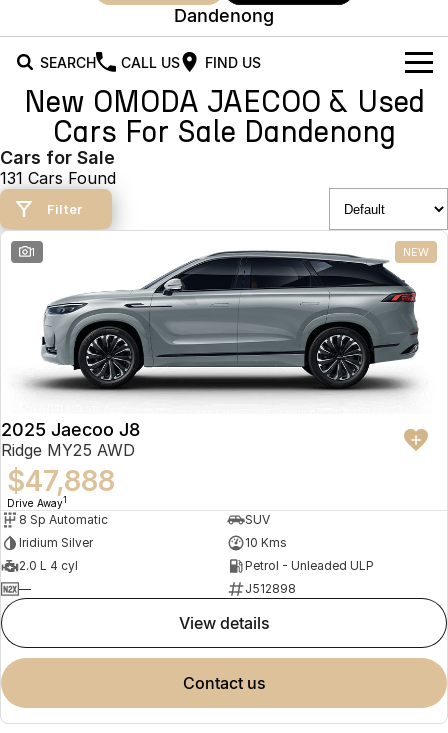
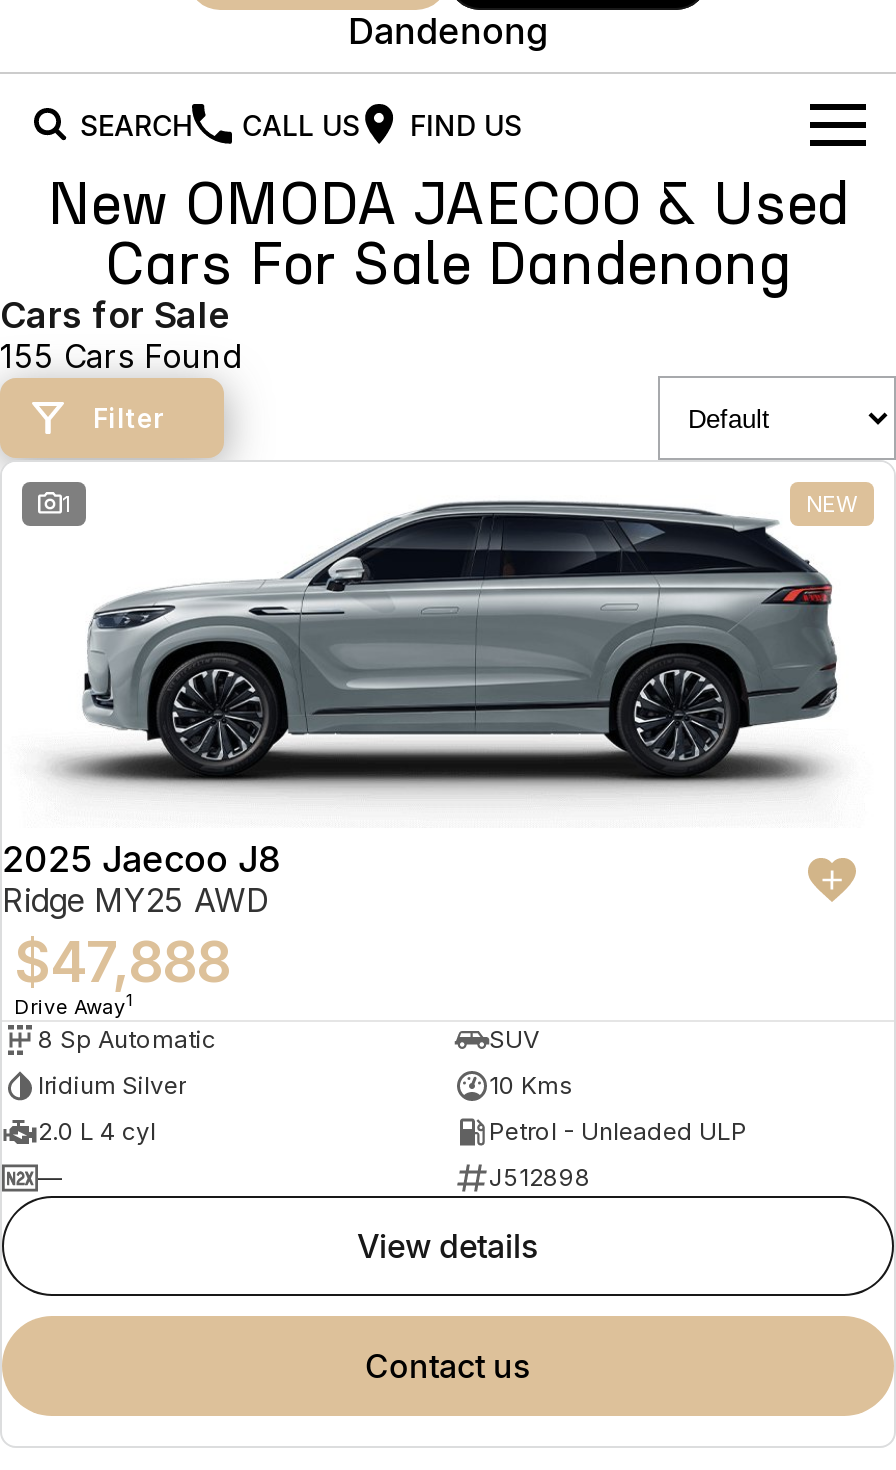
- 131 Cars Found
+ 155 Cars Found
